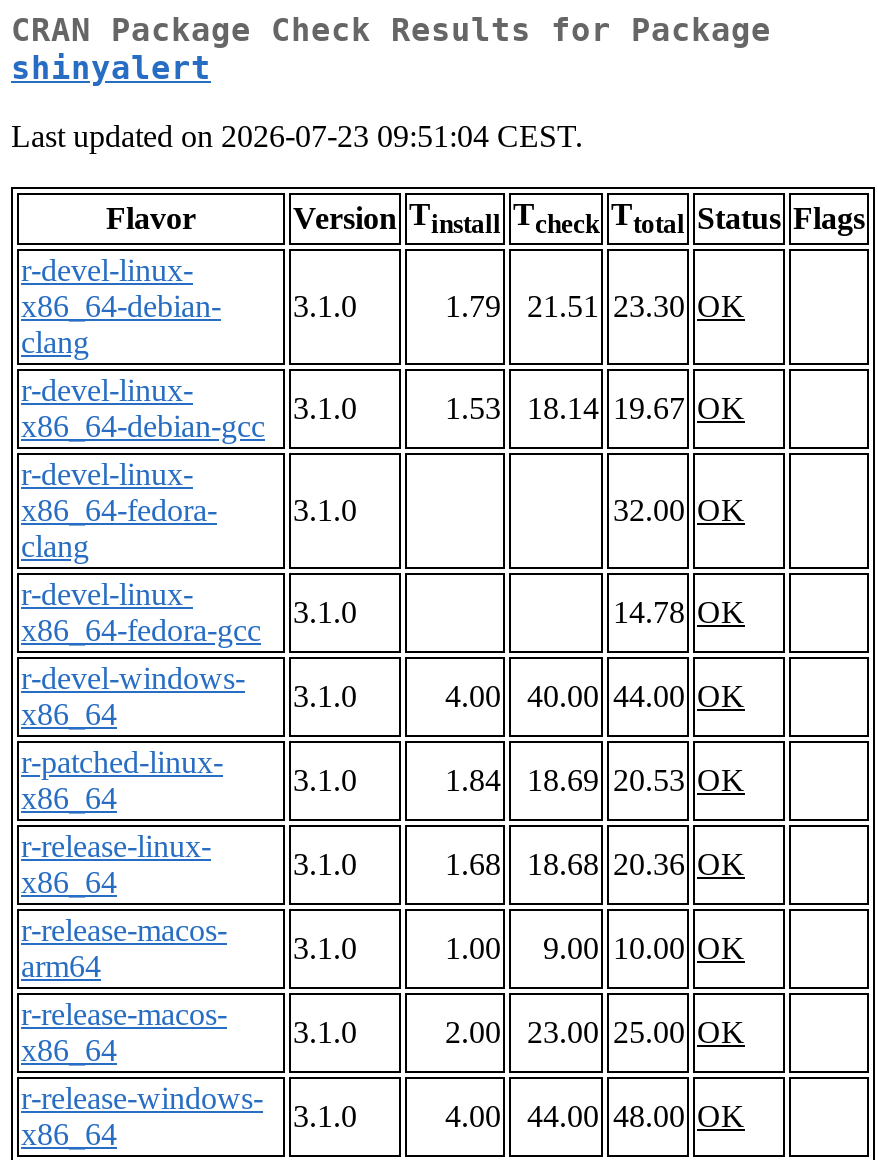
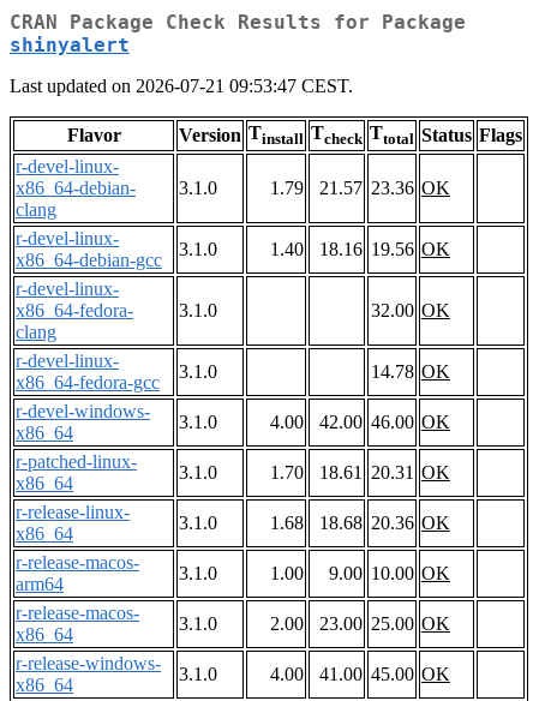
- Last updated on 2026-07-23 09:51:04 CEST.
+ Last updated on 2026-07-21 09:53:47 CEST.

- 1.79 21.51 23.30 OK
+ 1.79 21.57 23.36 OK

- 1.53
+ 1.40

- 18.14 19.67 OK
+ 18.16 19.56 OK

- 4.00 40.00 44.00 OK
+ 4.00 42.00 46.00 OK

- 1.84
+ 1.70

- 18.69 20.53 OK
+ 18.61 20.31 OK

- 4.00 44.00 48.00 OK
+ 4.00 41.00 45.00 OK
